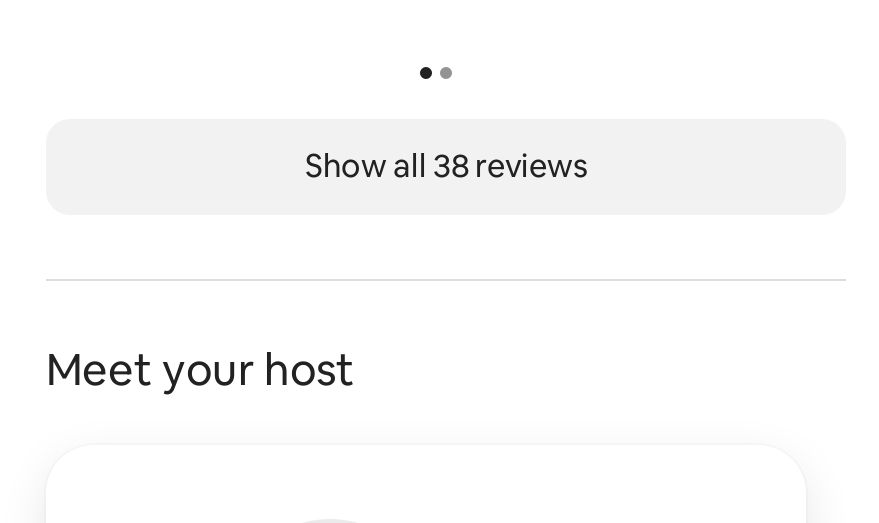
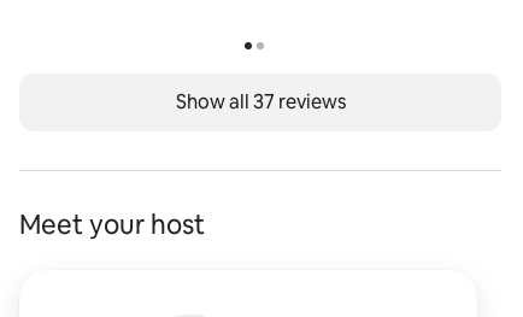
- Show all 38 reviews
+ Show all 37 reviews
